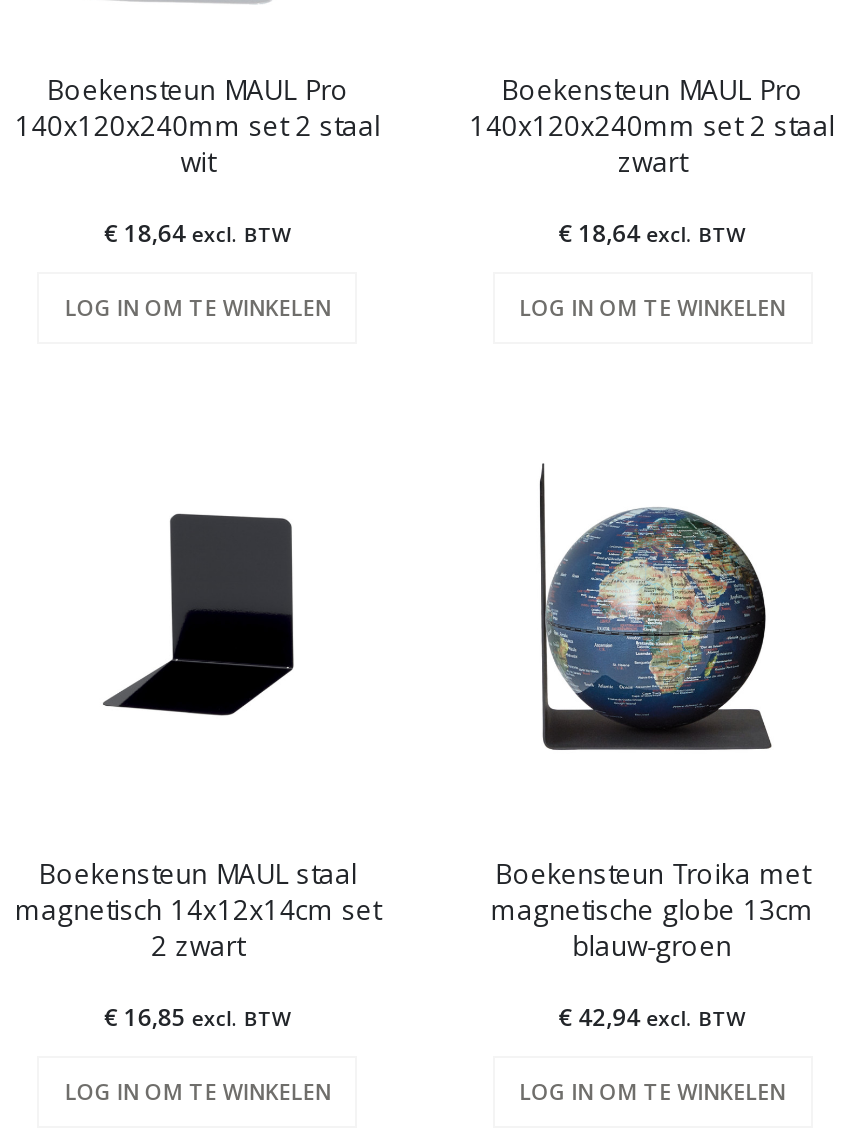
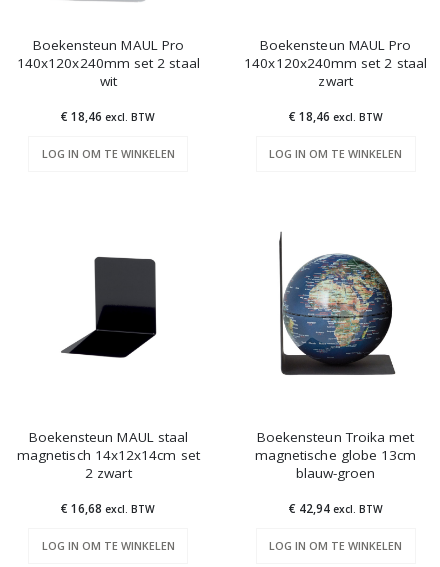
- € 18,64 excl. BTW
+ € 18,46 excl. BTW

- € 18,64 excl. BTW
+ € 18,46 excl. BTW

- € 16,85 excl. BTW
+ € 16,68 excl. BTW
